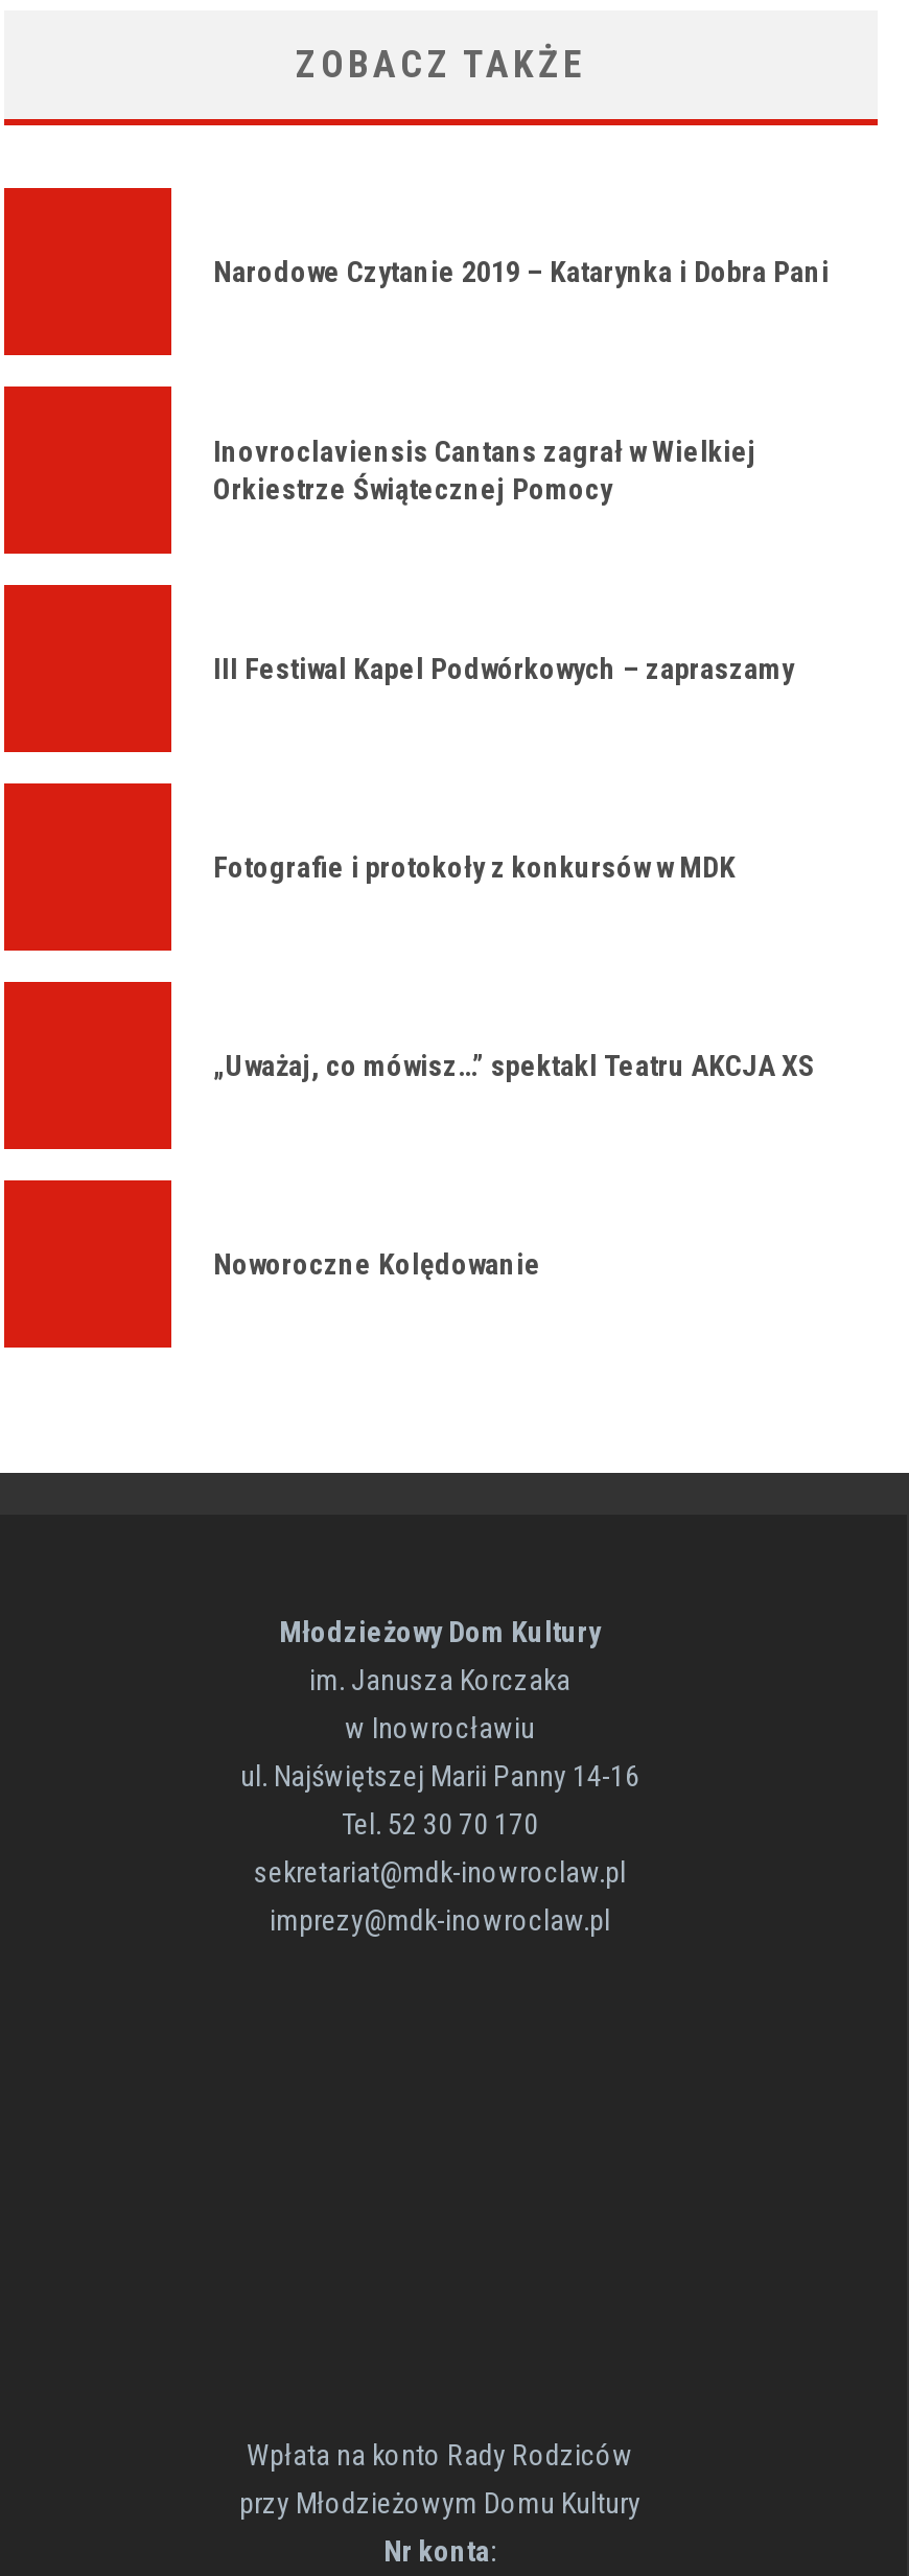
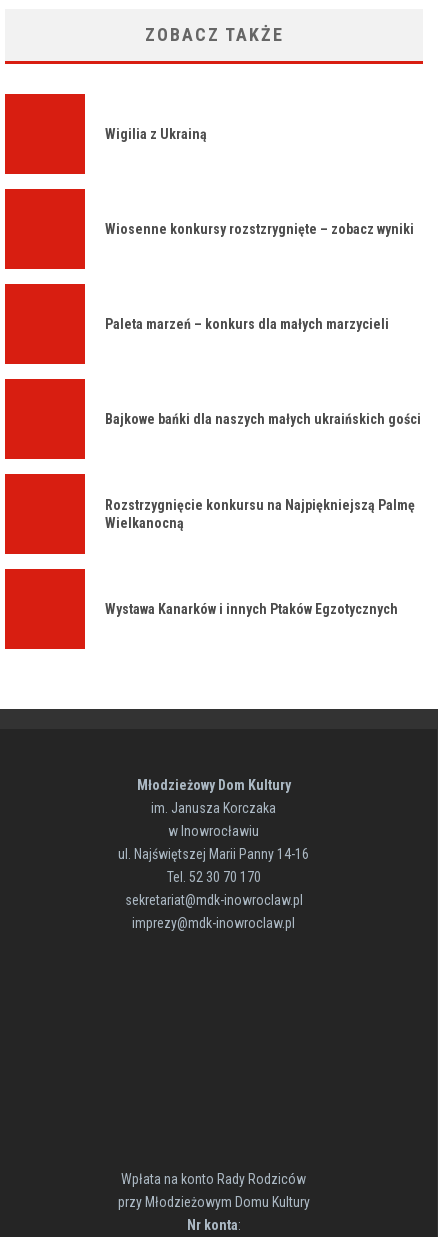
- Narodowe Czytanie 2019 – Katarynka i Dobra Pani
+ Wigilia z Ukrainą

- Inovroclaviensis Cantans zagrał w Wielkiej
- Orkiestrze Świątecznej Pomocy
+ Wiosenne konkursy rozstzrygnięte – zobacz wyniki

- III Festiwal Kapel Podwórkowych – zapraszamy
+ Paleta marzeń – konkurs dla małych marzycieli

- Fotografie i protokoły z konkursów w MDK
+ Bajkowe bańki dla naszych małych ukraińskich gości

- „Uważaj, co mówisz…” spektakl Teatru AKCJA XS
+ Rozstrzygnięcie konkursu na Najpiękniejszą Palmę
+ Wielkanocną

- Noworoczne Kolędowanie
+ Wystawa Kanarków i innych Ptaków Egzotycznych
